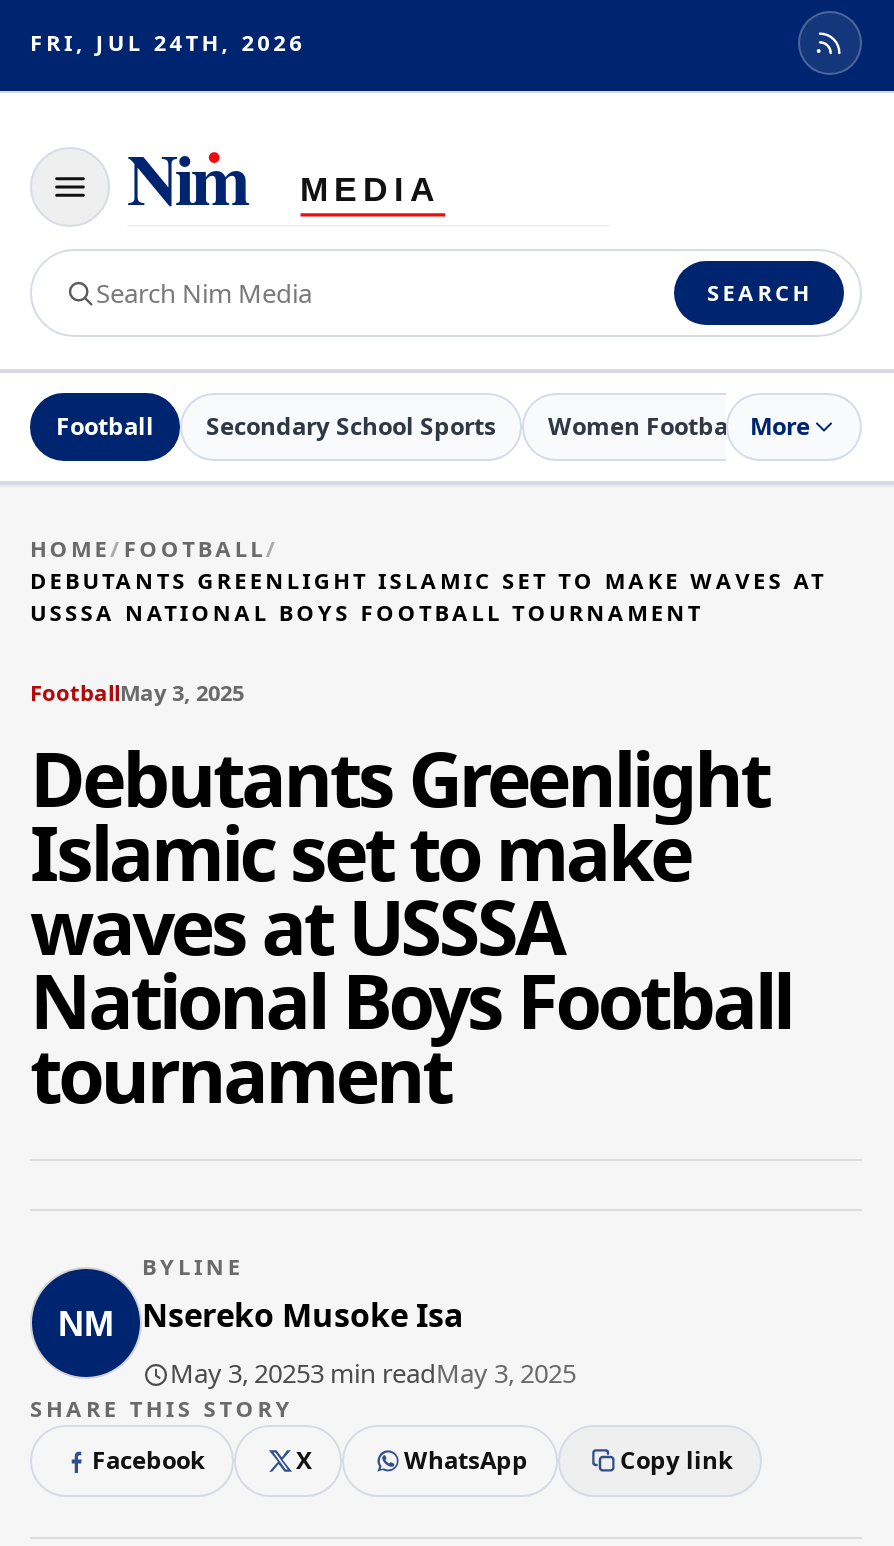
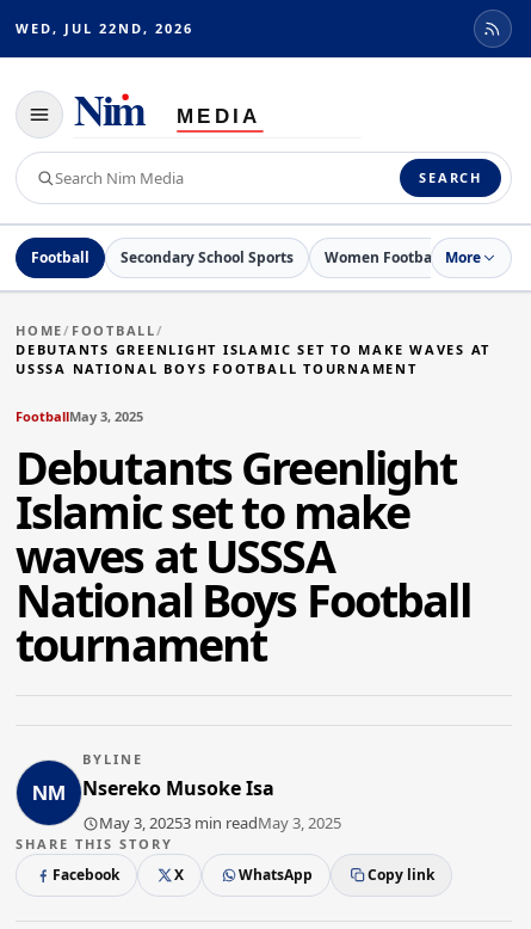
- FRI, JUL 24TH, 2026
+ WED, JUL 22ND, 2026
